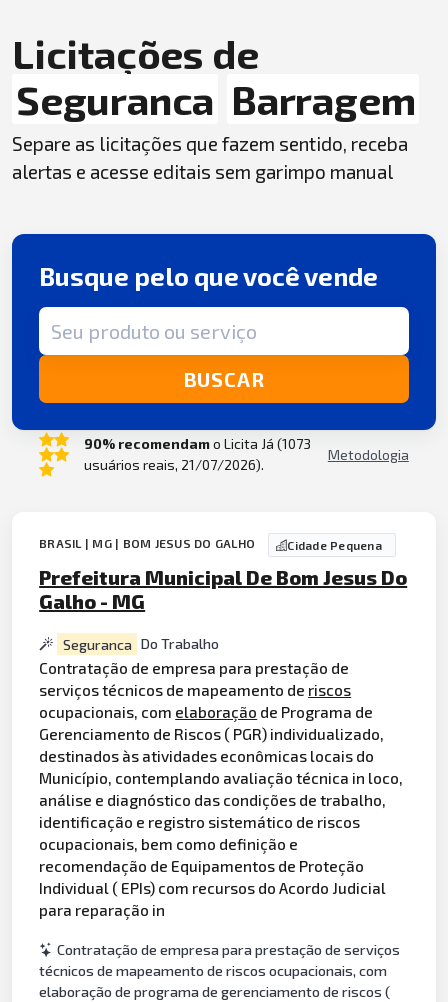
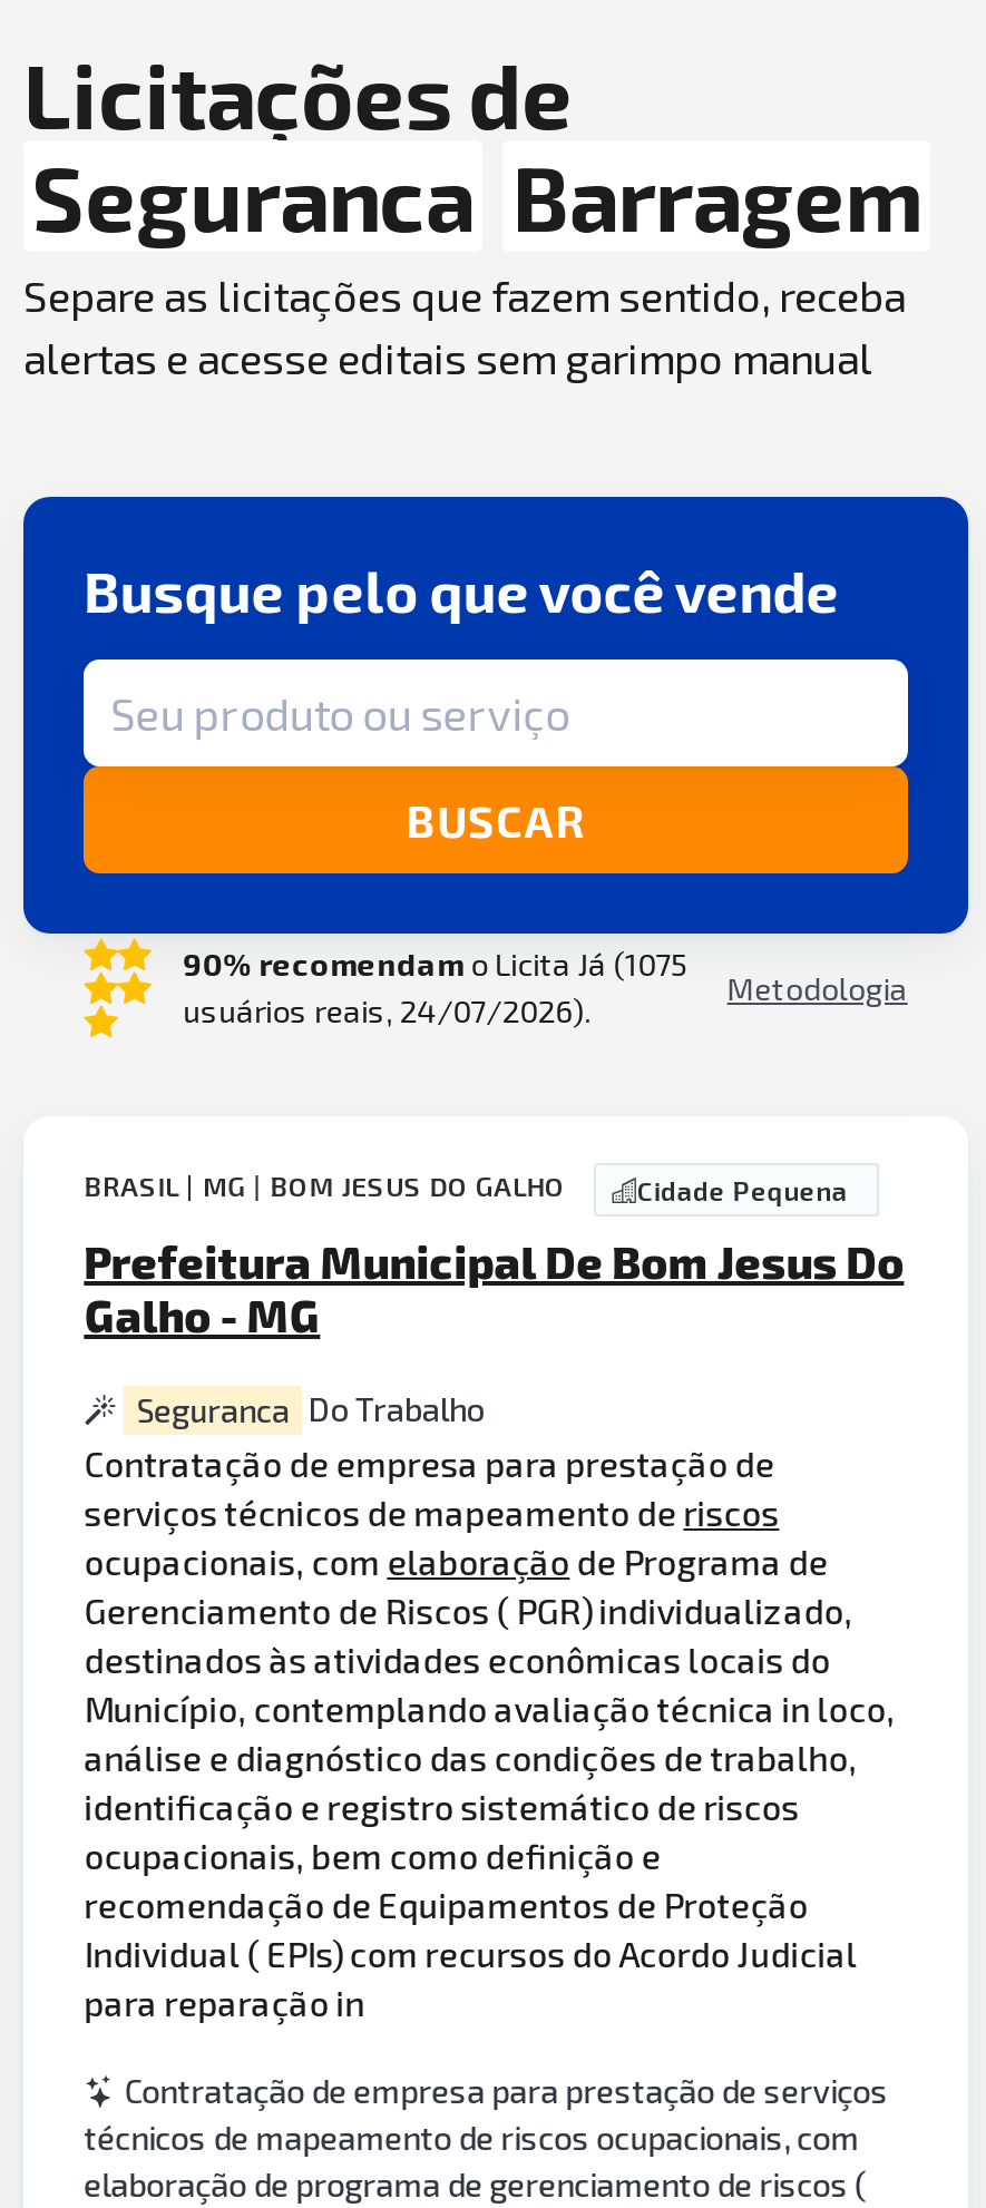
- 90% recomendam o Licita Já (1073
+ 90% recomendam o Licita Já (1075

- usuários reais, 21/07/2026).
+ usuários reais, 24/07/2026).
